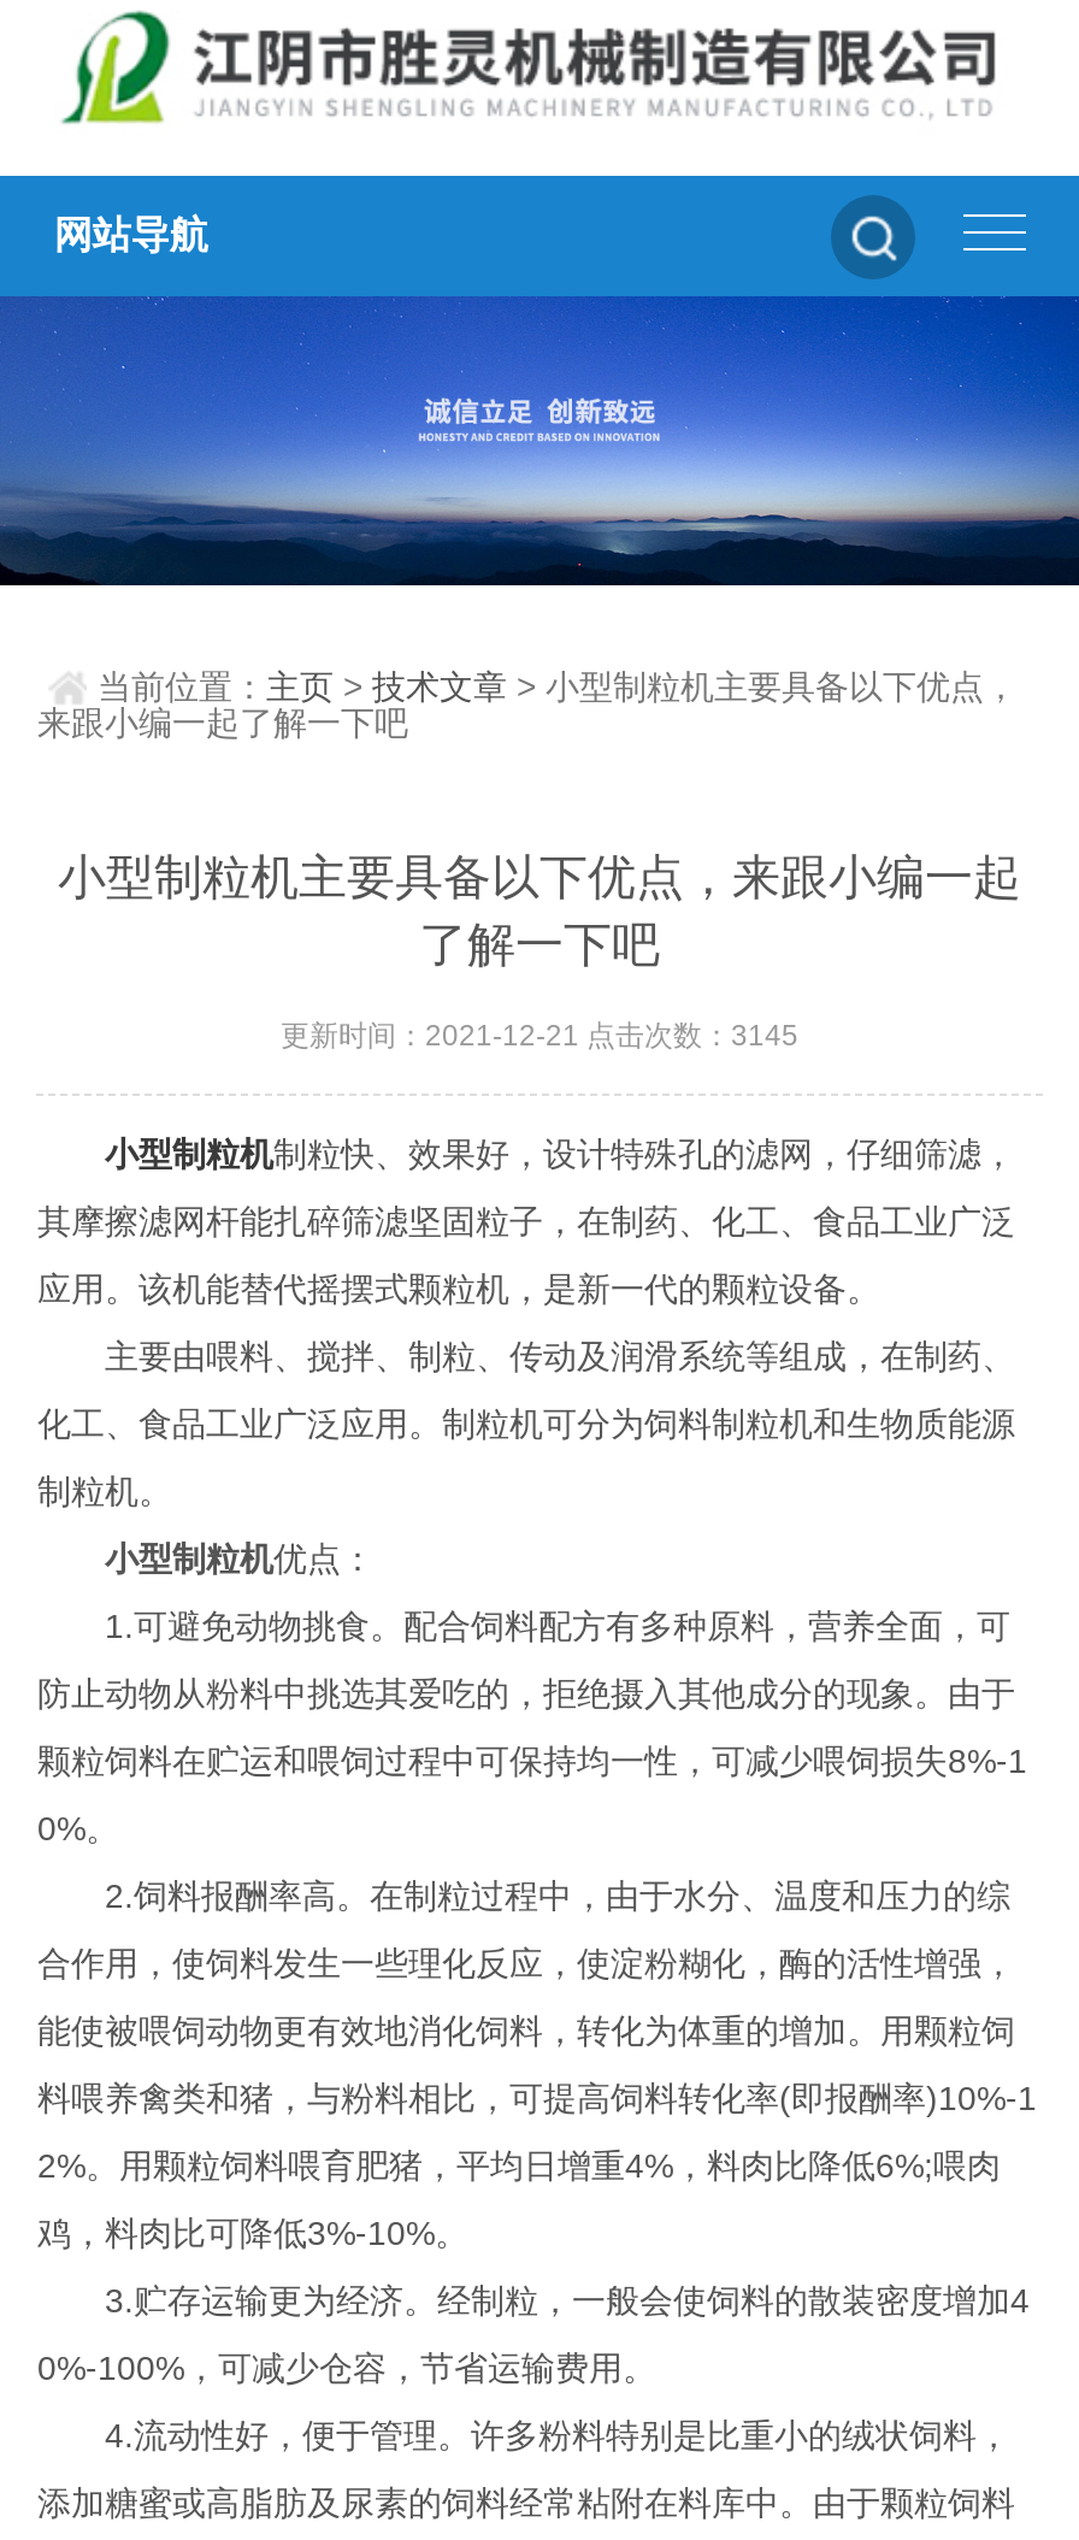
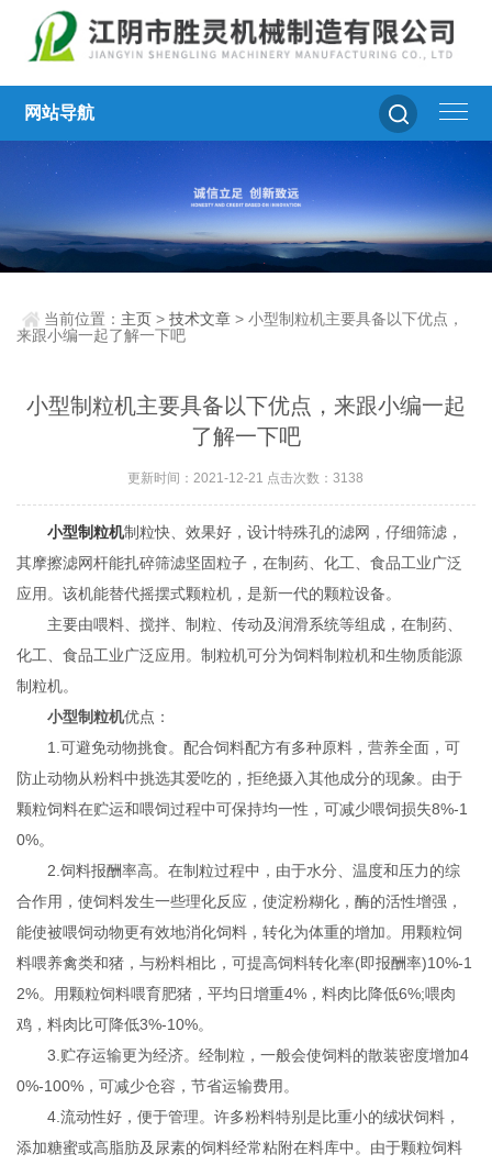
- 更新时间：2021-12-21 点击次数：3145
+ 更新时间：2021-12-21 点击次数：3138
